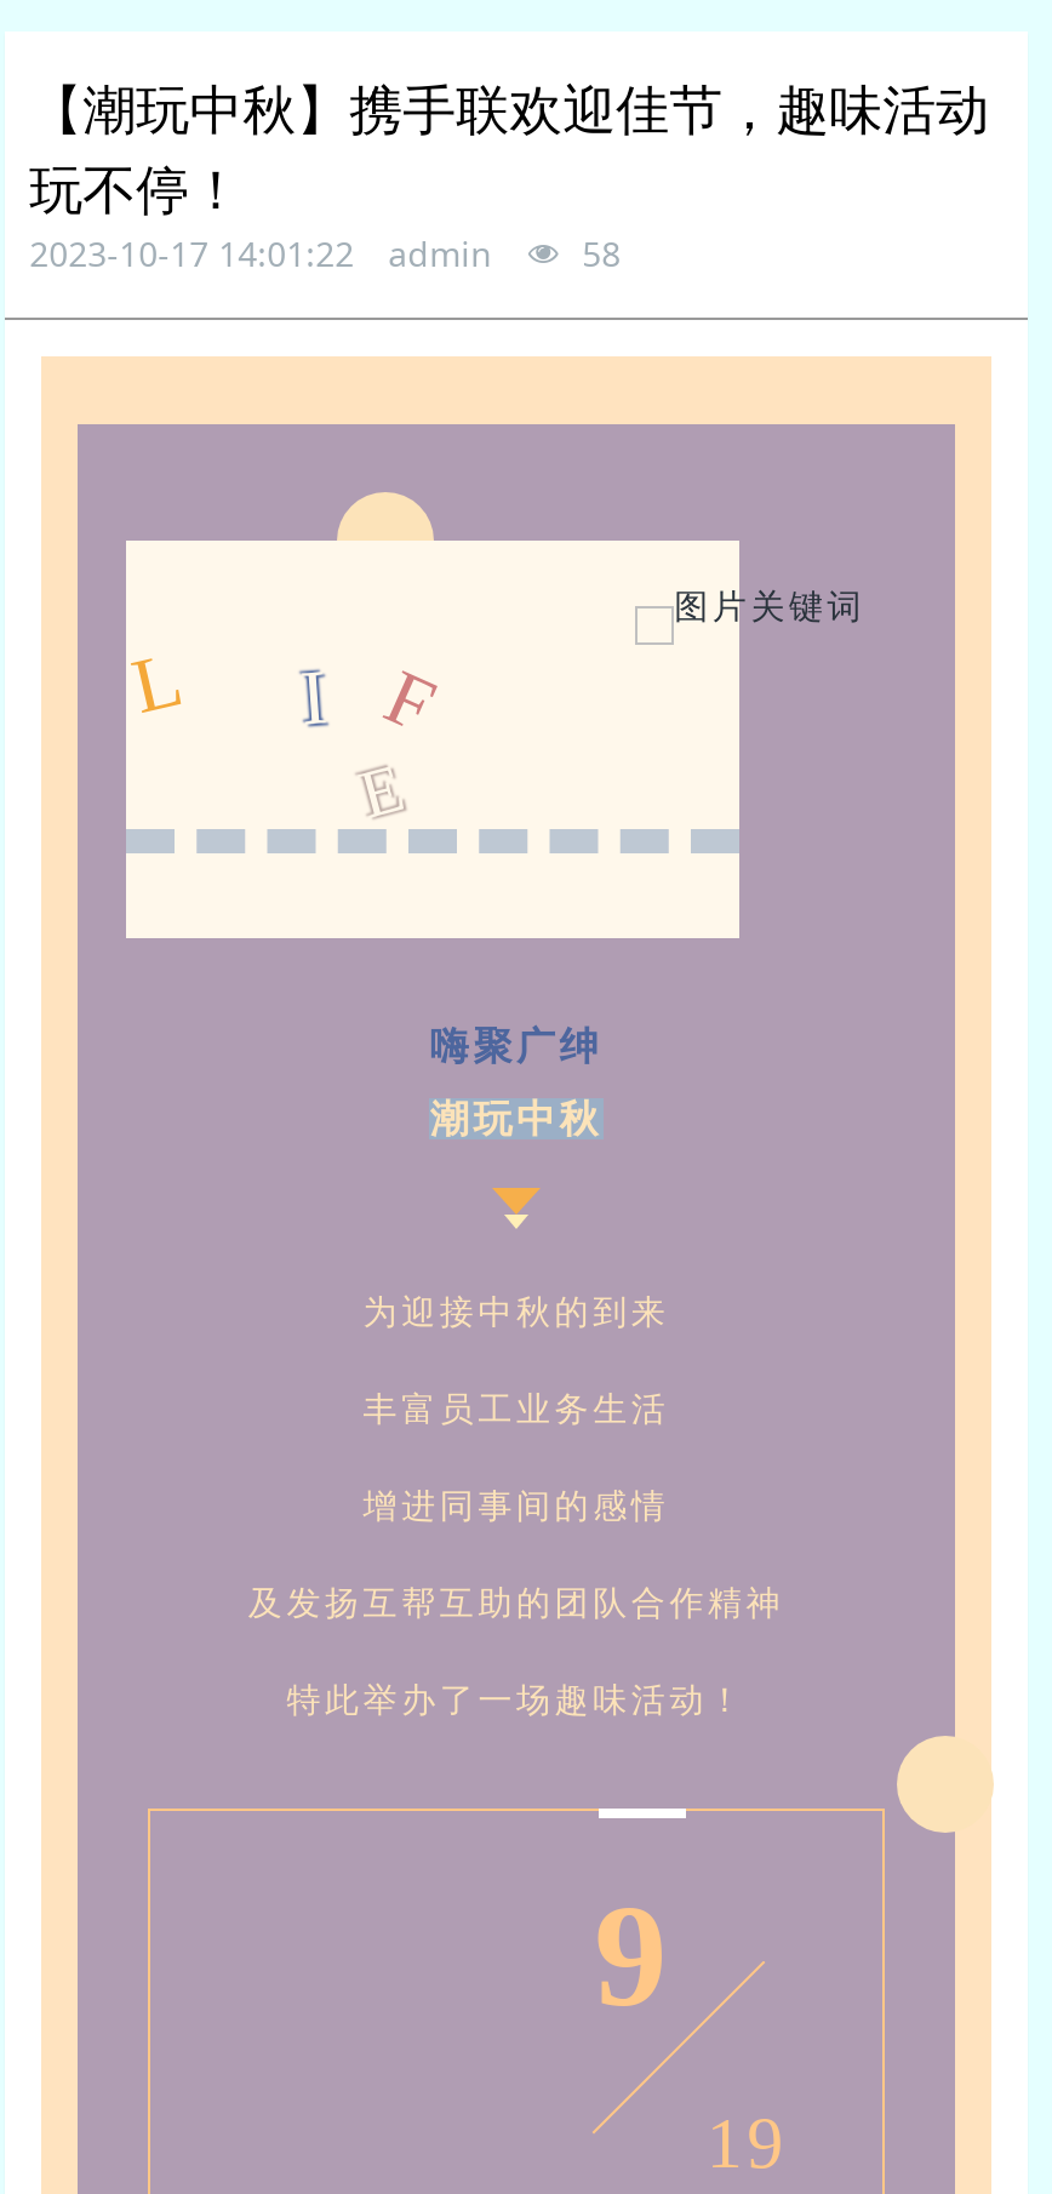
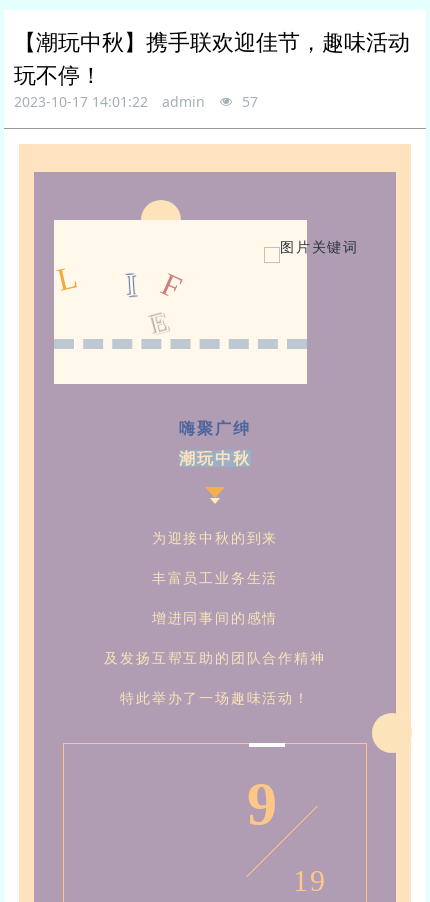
- 2023-10-17 14:01:22 admin 58
+ 2023-10-17 14:01:22 admin 57
